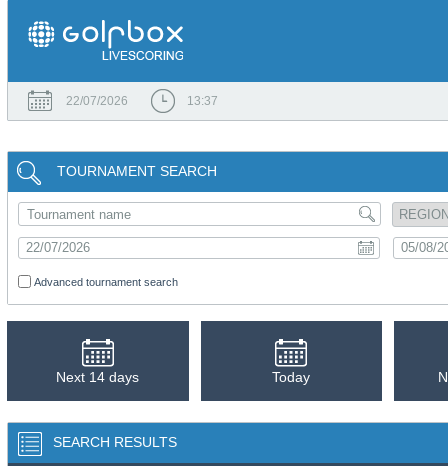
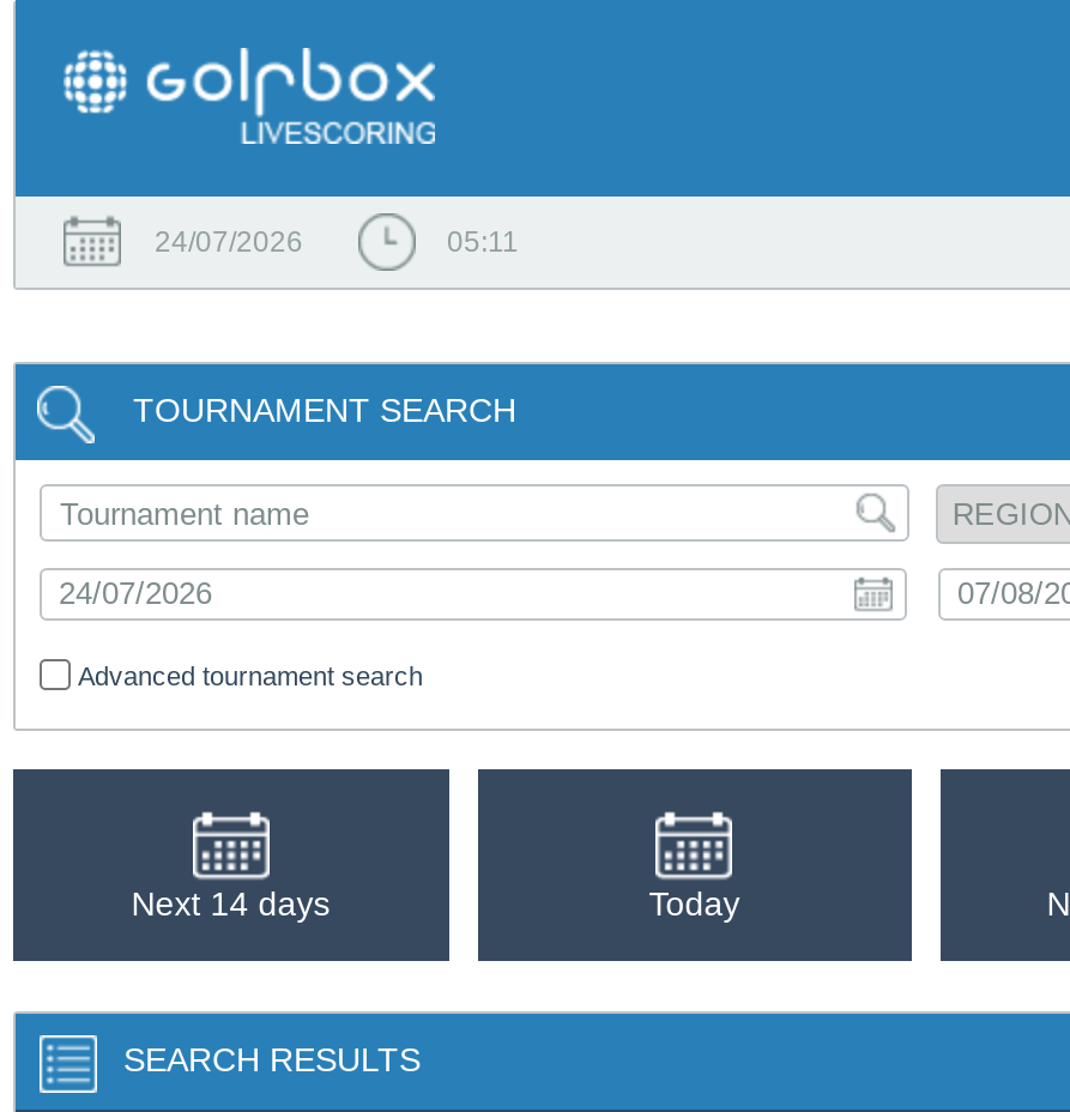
- 22/07/2026
+ 24/07/2026

- 13:37
+ 05:11
